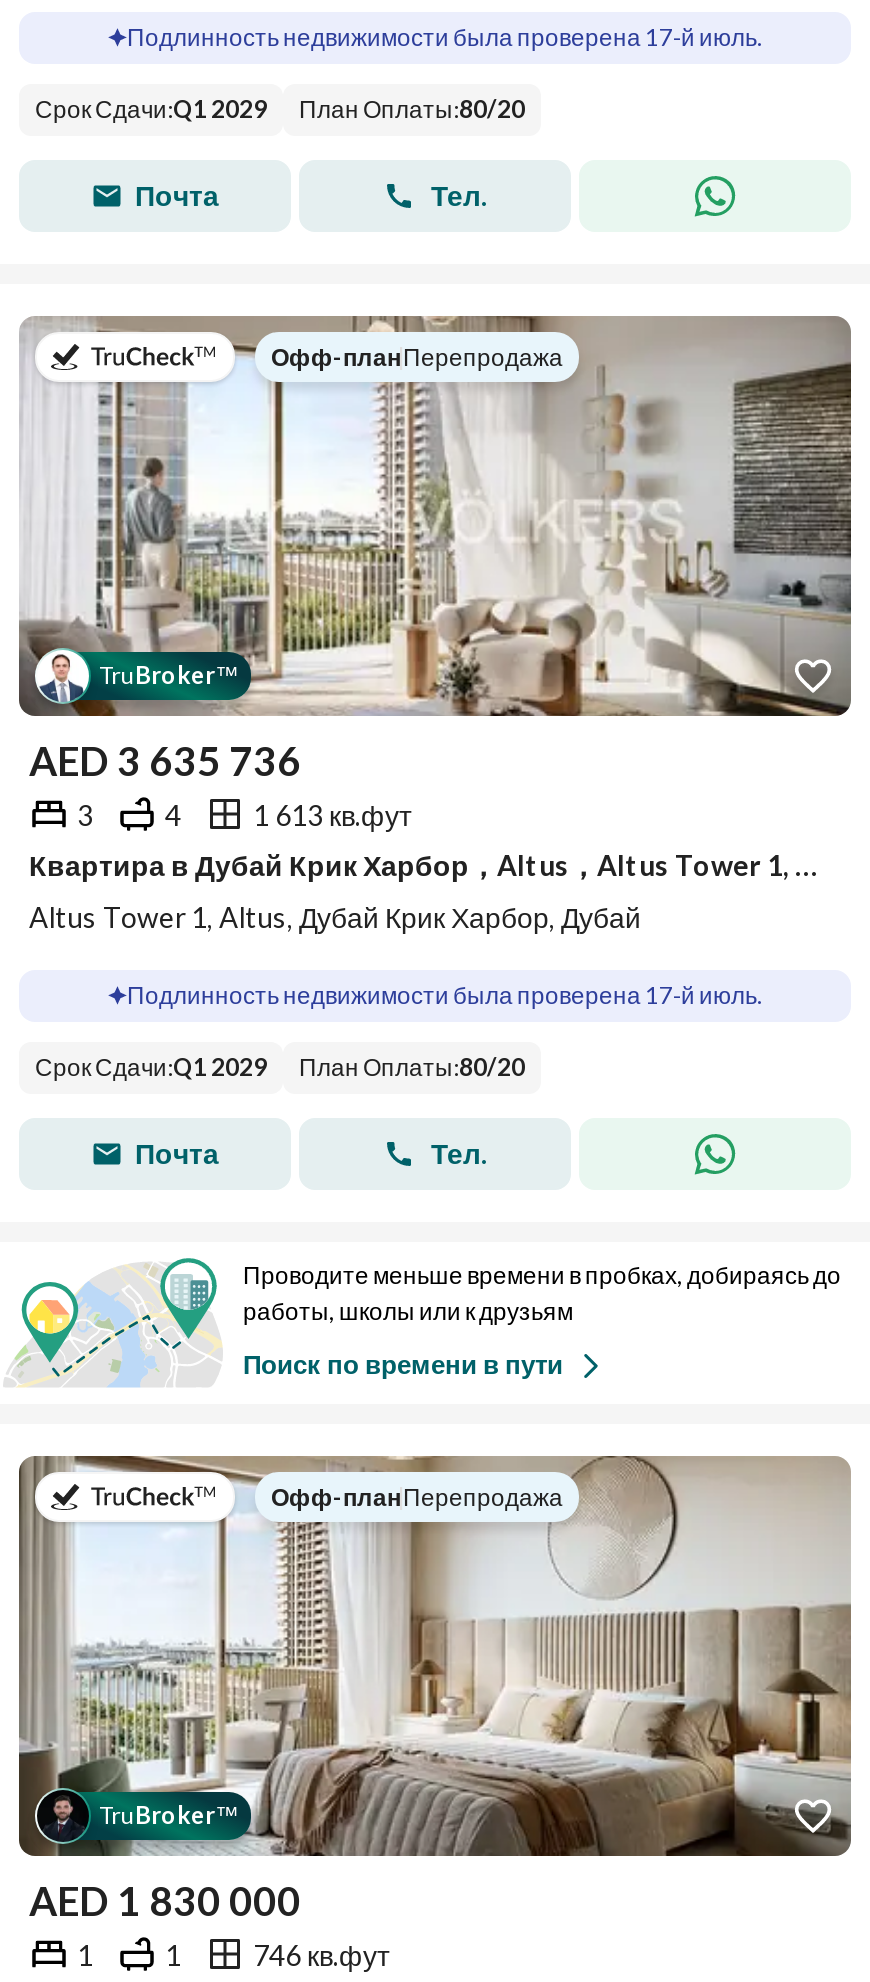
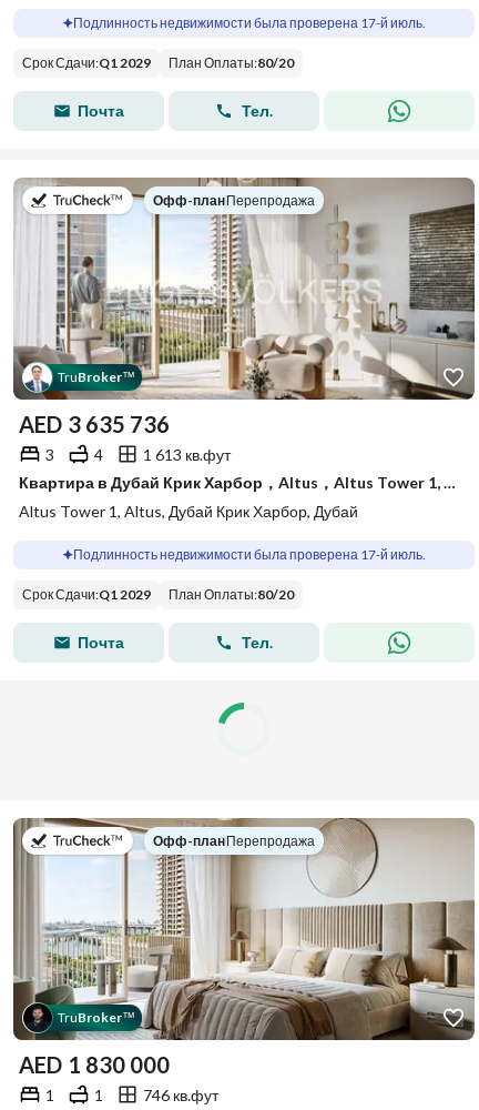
- [image]
- Проводите меньше времени в пробках, добираясь до
- работы, школы или к друзьям
- Поиск по времени в пути
